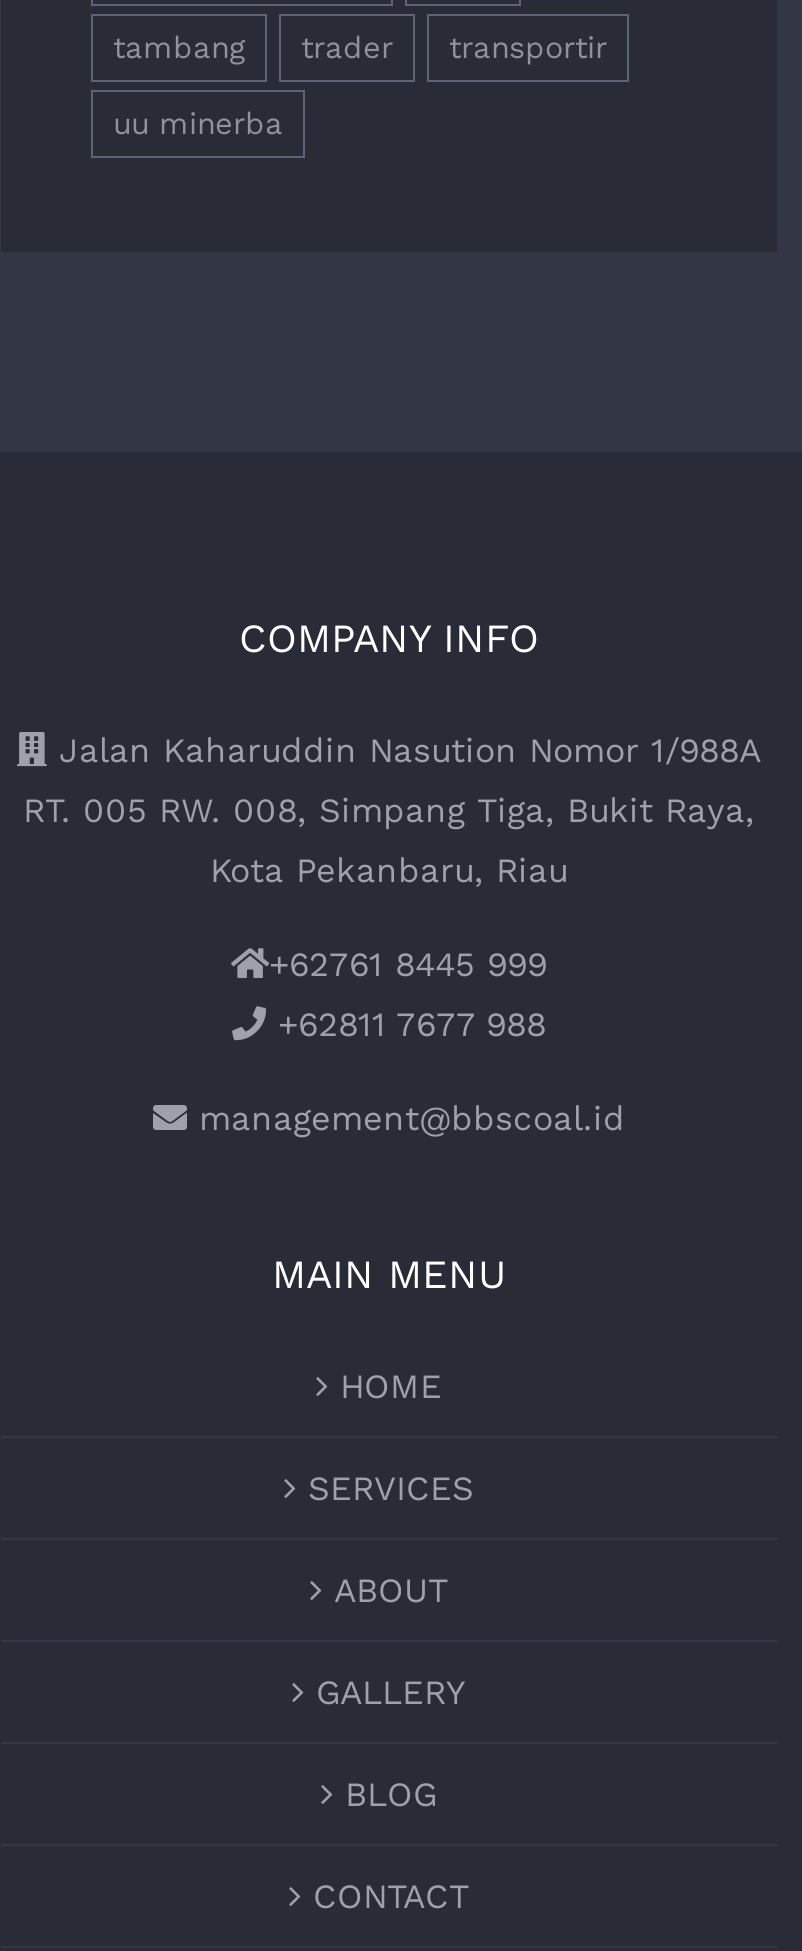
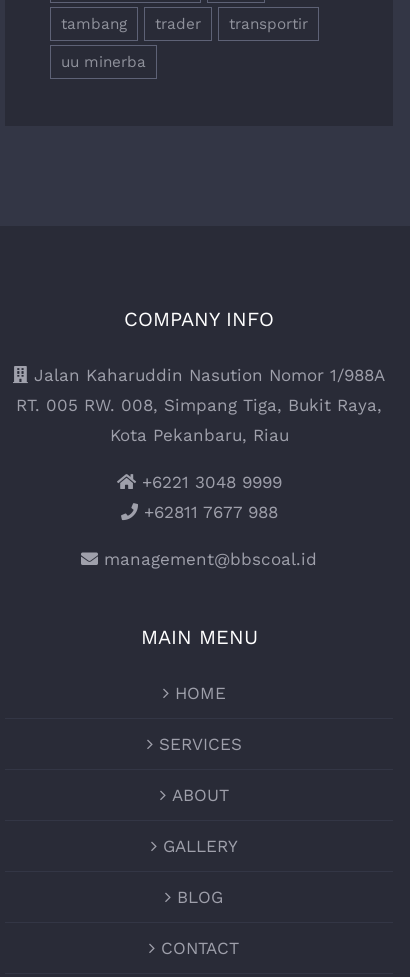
- +62761 8445 999
+ +6221 3048 9999
